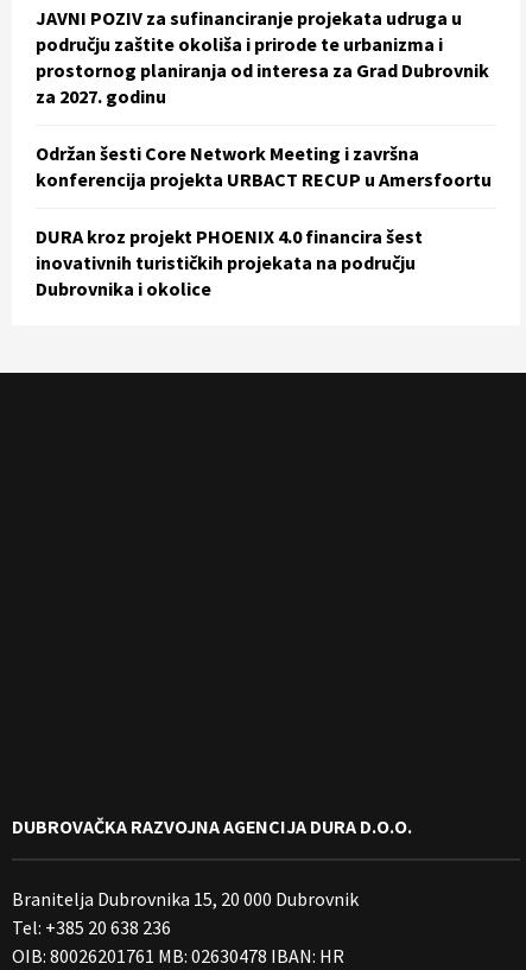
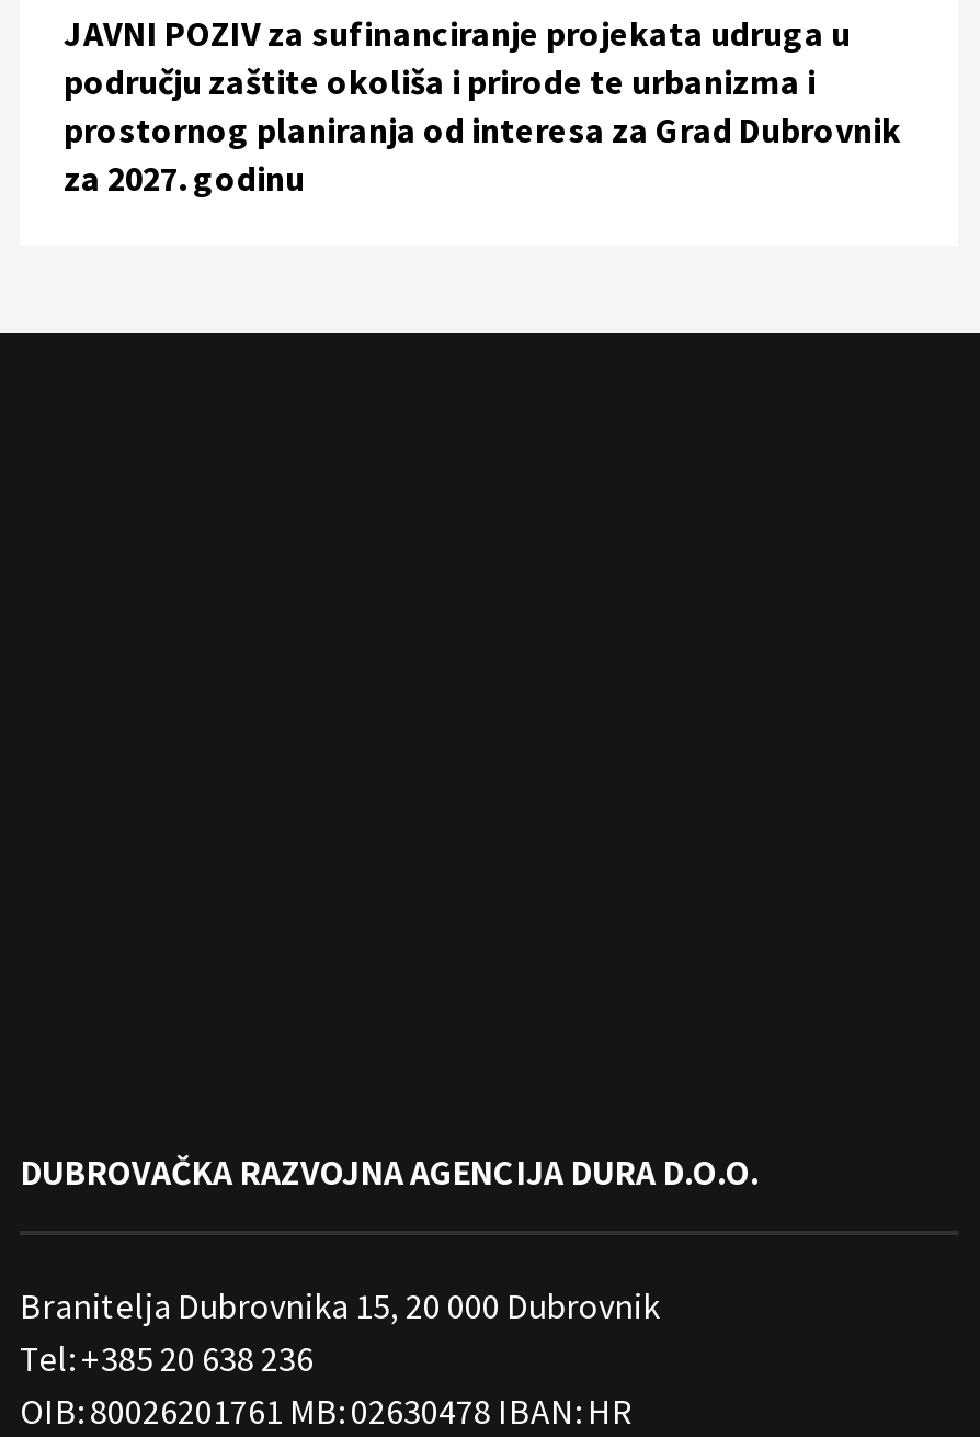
- Održan šesti Core Network Meeting i završna
- konferencija projekta URBACT RECUP u Amersfoortu
- DURA kroz projekt PHOENIX 4.0 financira šest
- inovativnih turističkih projekata na području
- Dubrovnika i okolice
